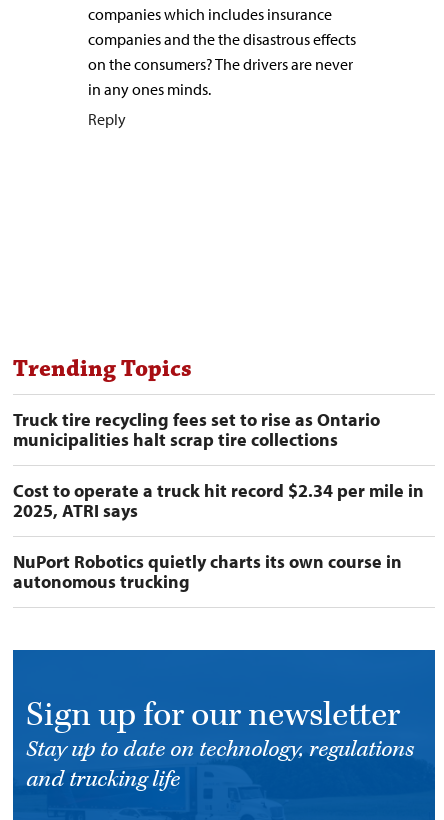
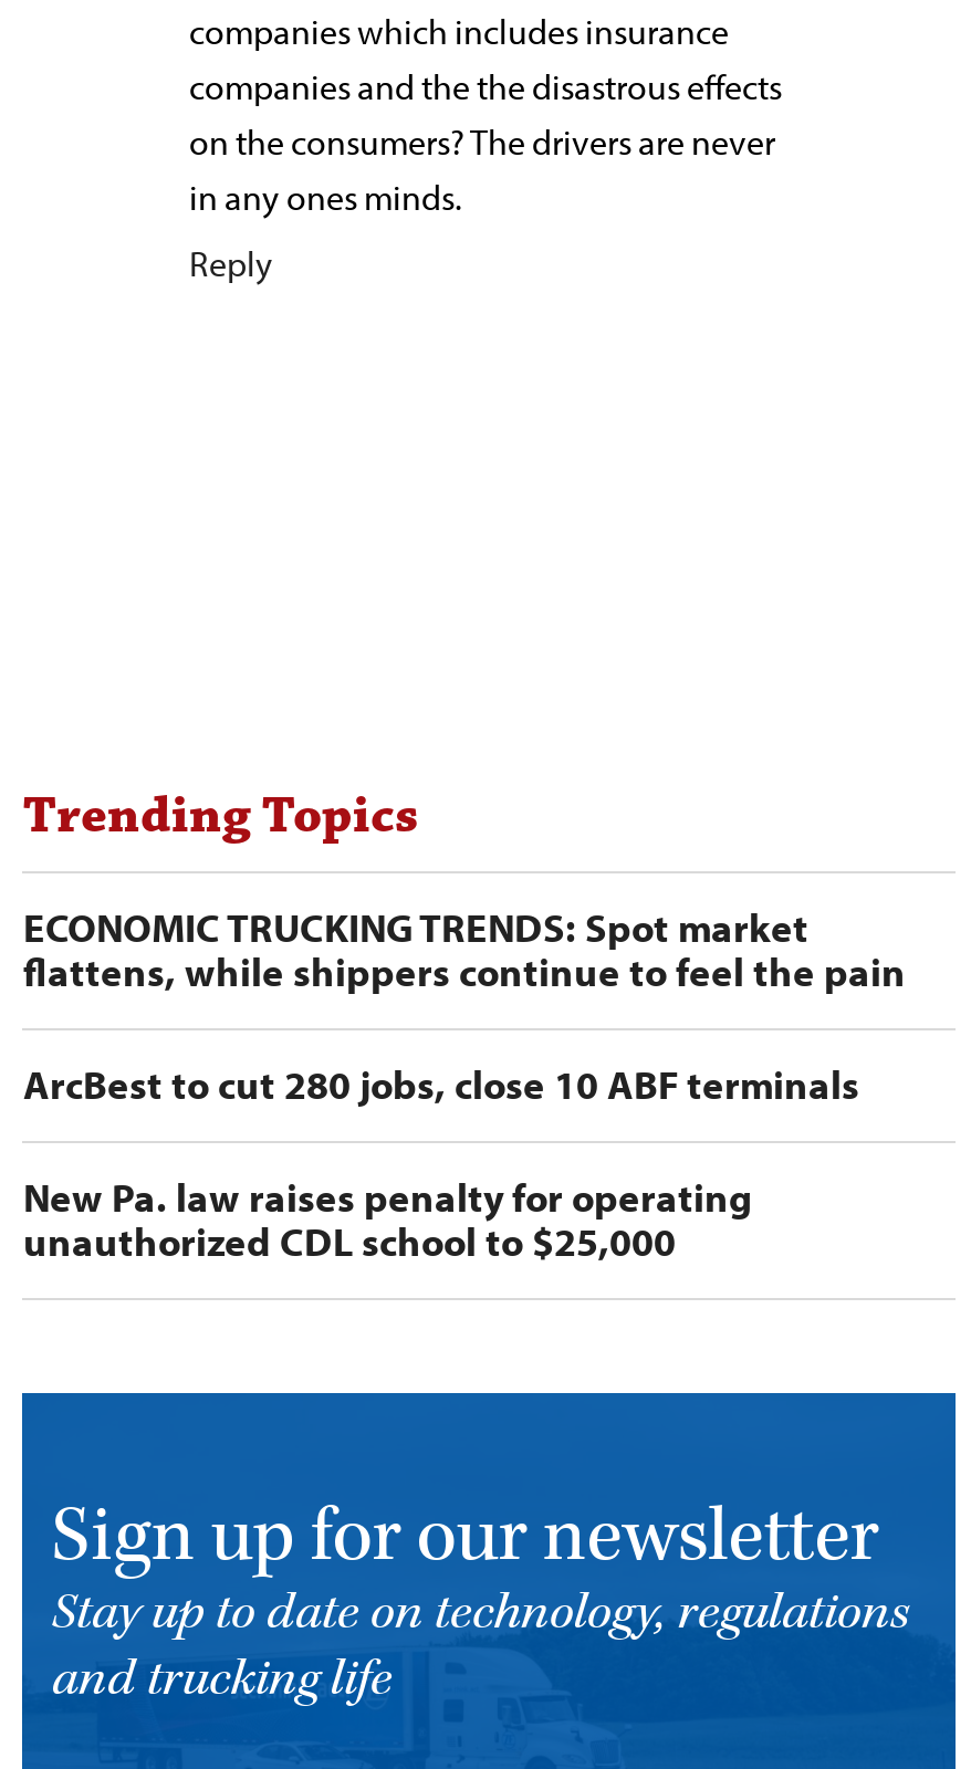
- Truck tire recycling fees set to rise as Ontario
- municipalities halt scrap tire collections
+ ECONOMIC TRUCKING TRENDS: Spot market
+ flattens, while shippers continue to feel the pain

- Cost to operate a truck hit record $2.34 per mile in
- 2025, ATRI says
+ ArcBest to cut 280 jobs, close 10 ABF terminals

- NuPort Robotics quietly charts its own course in
- autonomous trucking
+ New Pa. law raises penalty for operating
+ unauthorized CDL school to $25,000
